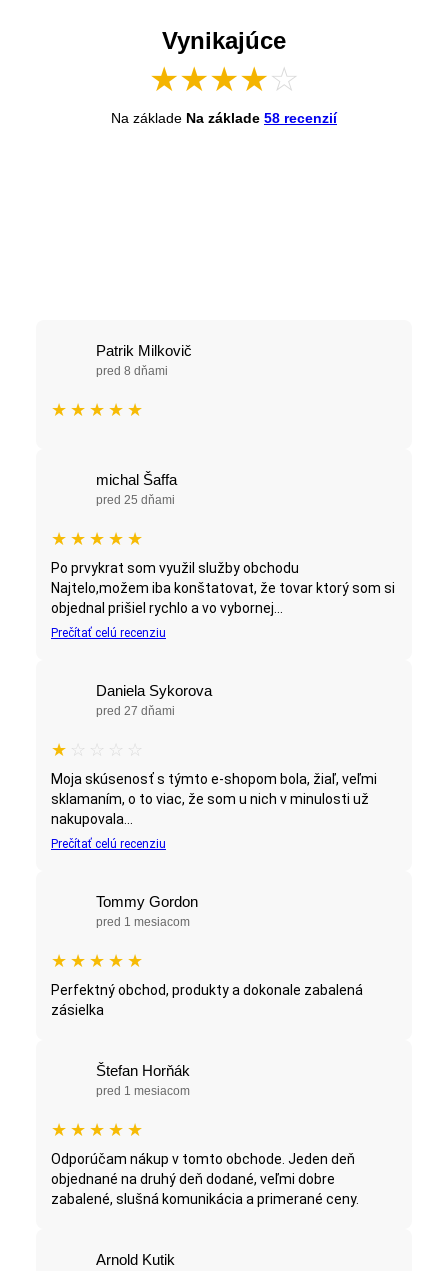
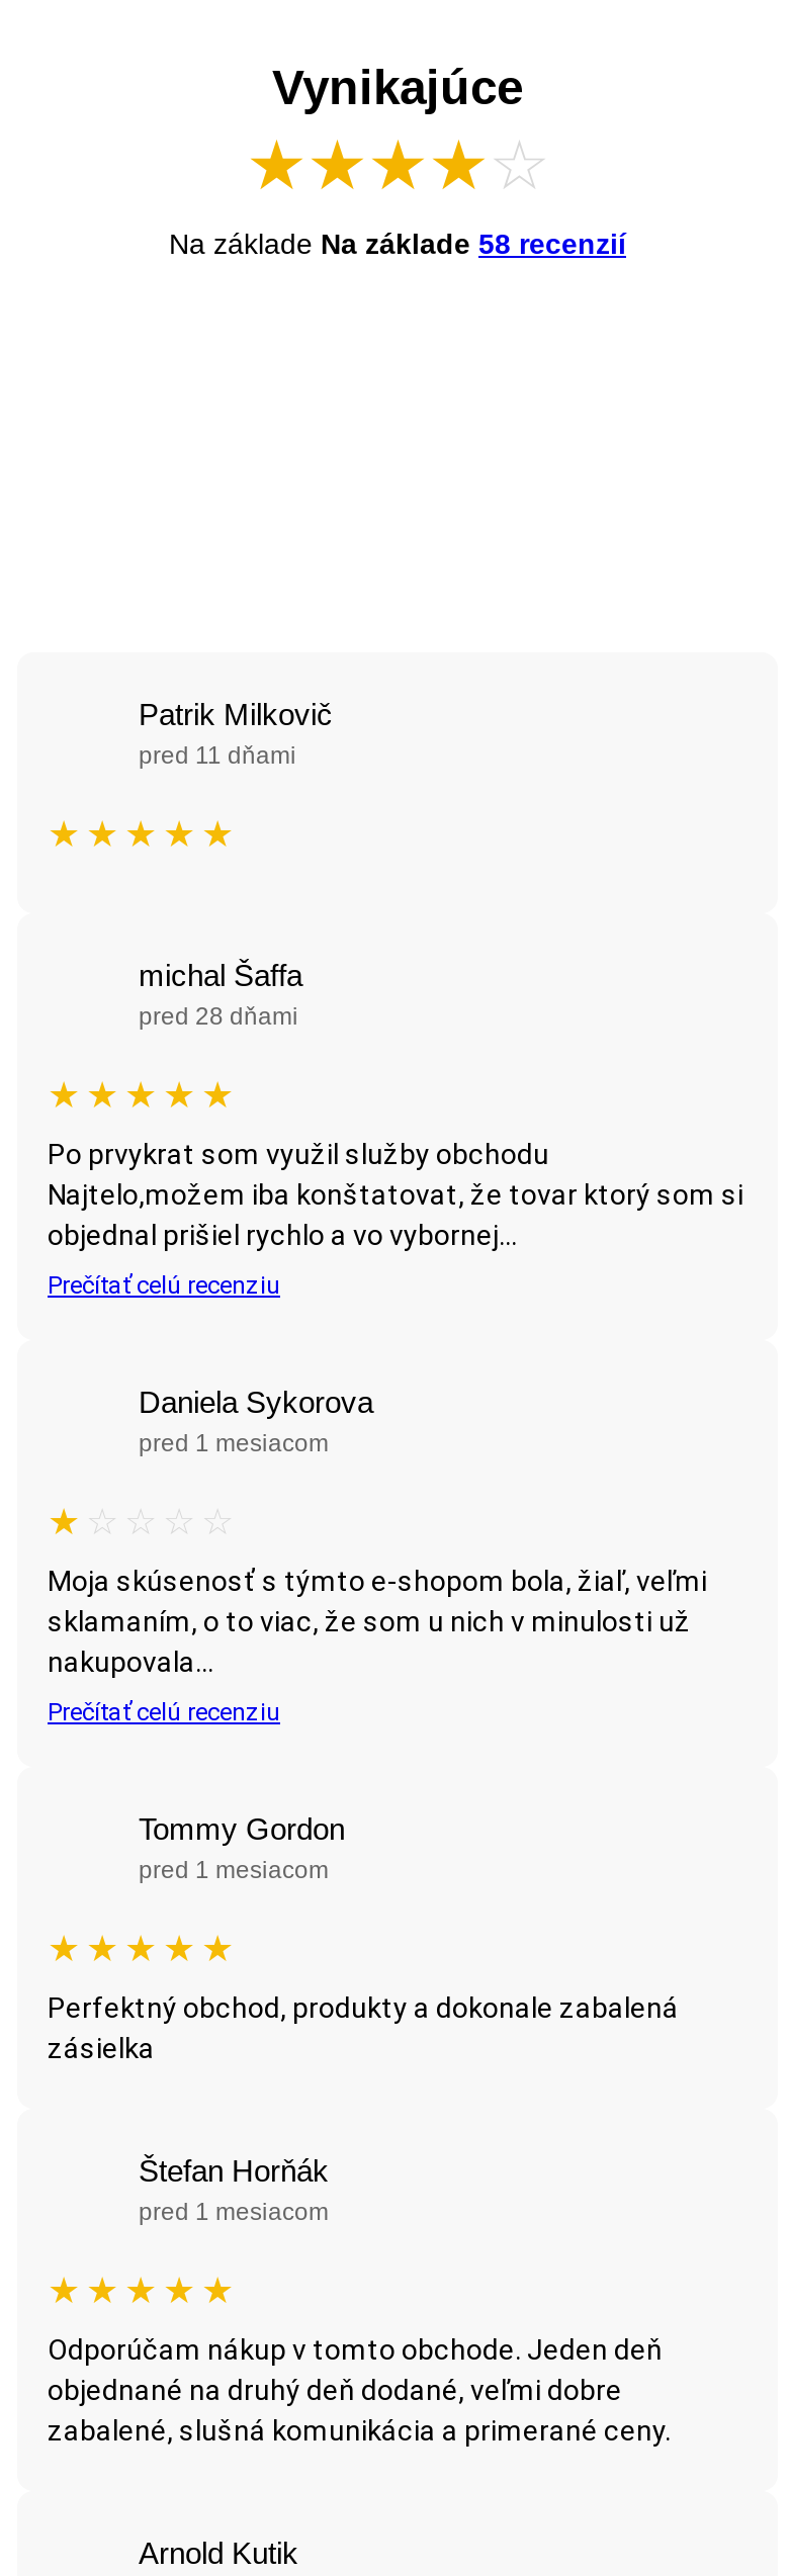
- pred 8 dňami
+ pred 11 dňami

- pred 25 dňami
+ pred 28 dňami

- pred 27 dňami
+ pred 1 mesiacom
